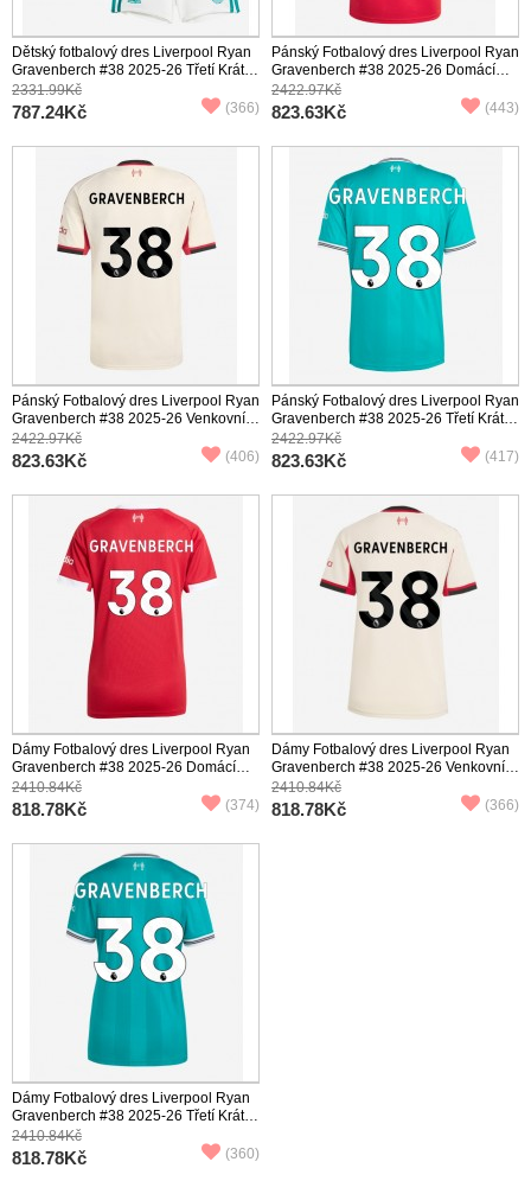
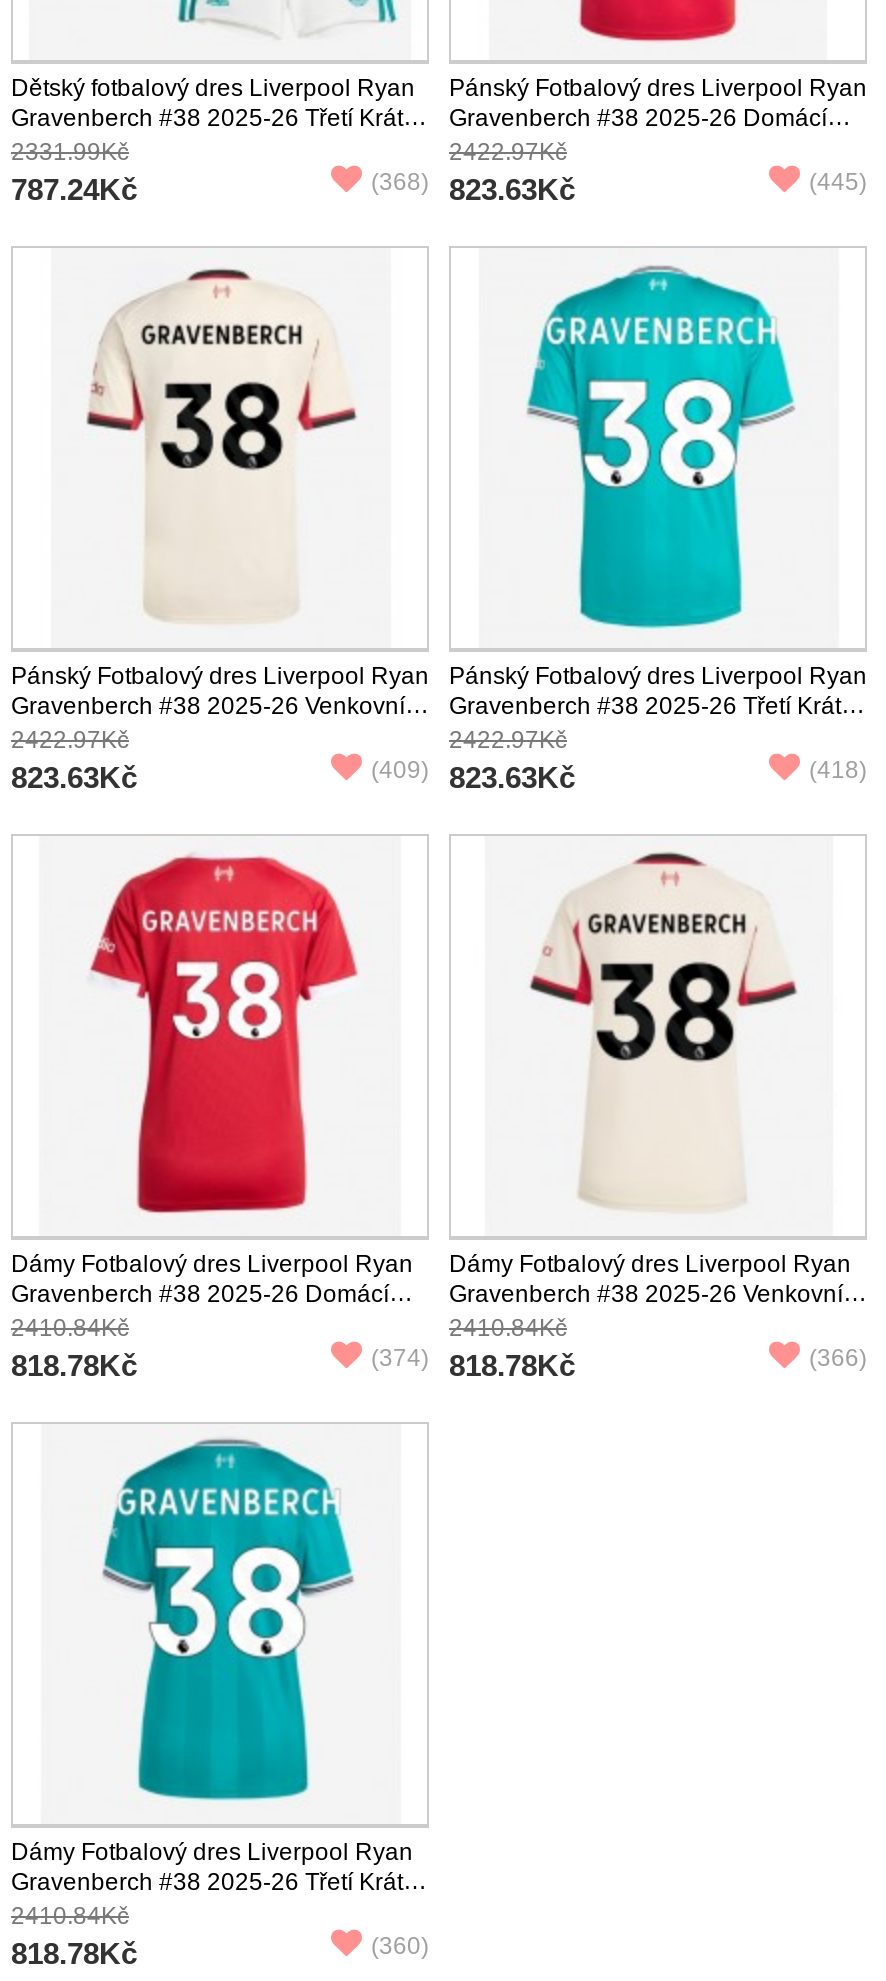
- (366) 823.63Kč
+ (368) 823.63Kč

- (443)
+ (445)

- (406) 823.63Kč
+ (409) 823.63Kč

- (417)
+ (418)
